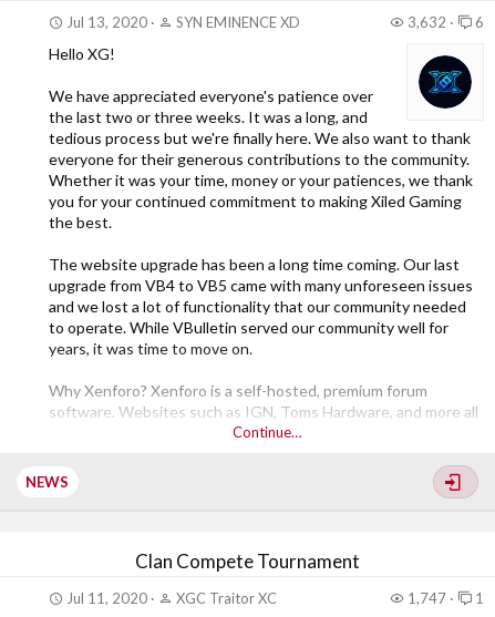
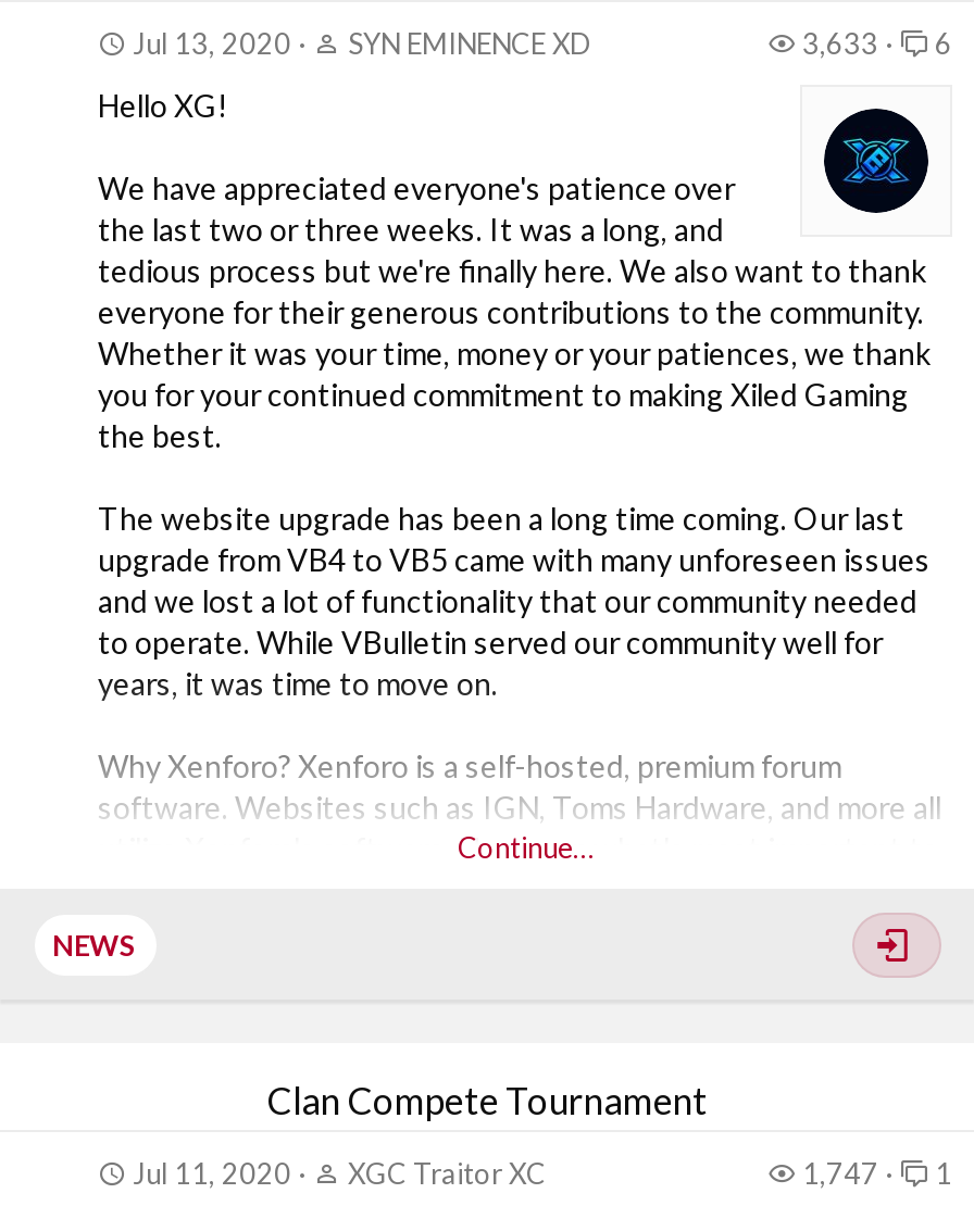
- 3,632
+ 3,633
